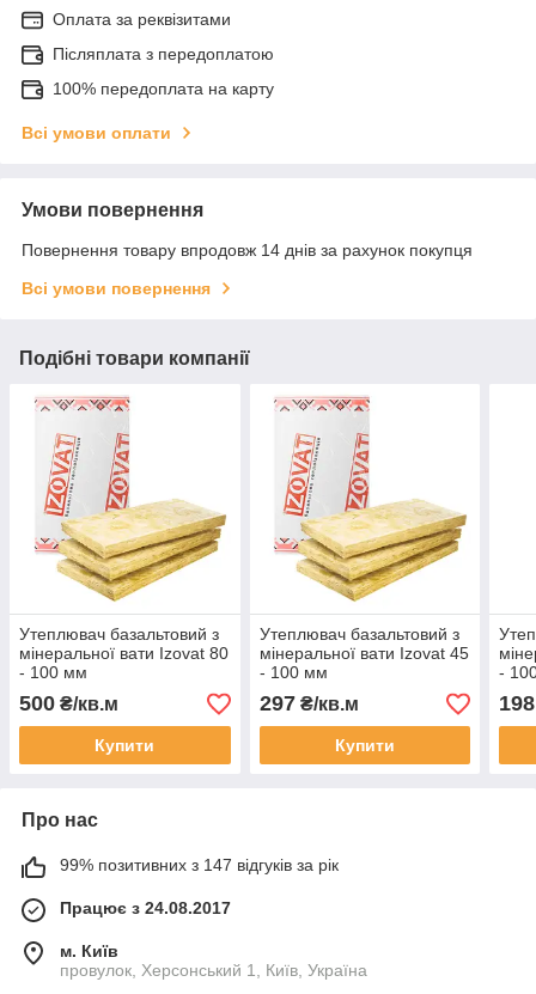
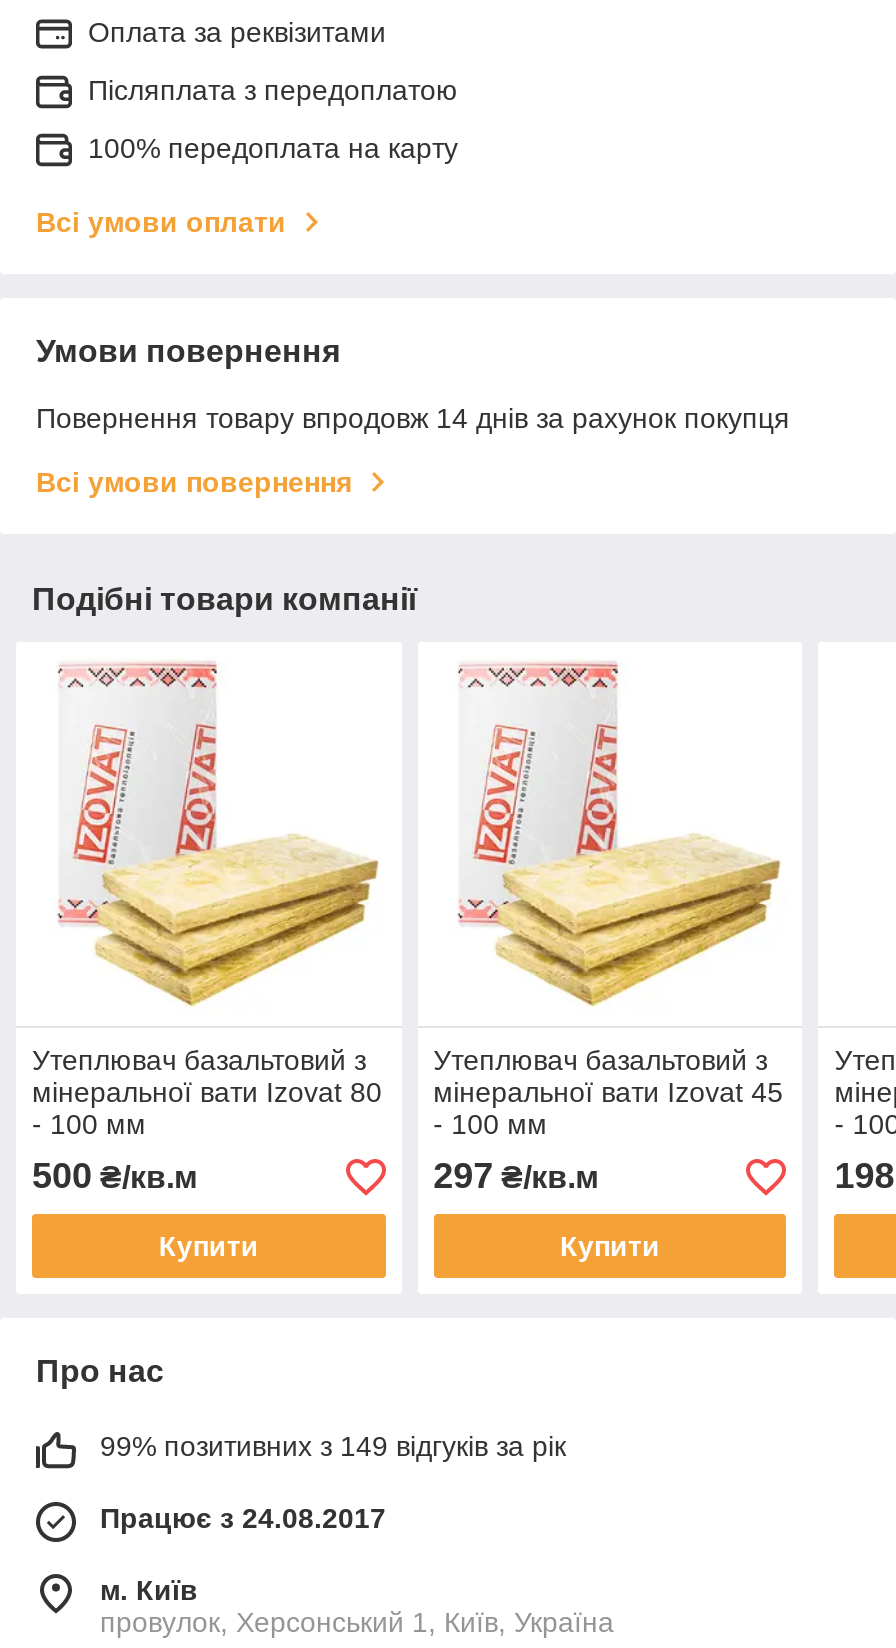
- 99% позитивних з 147 відгуків за рік
+ 99% позитивних з 149 відгуків за рік
